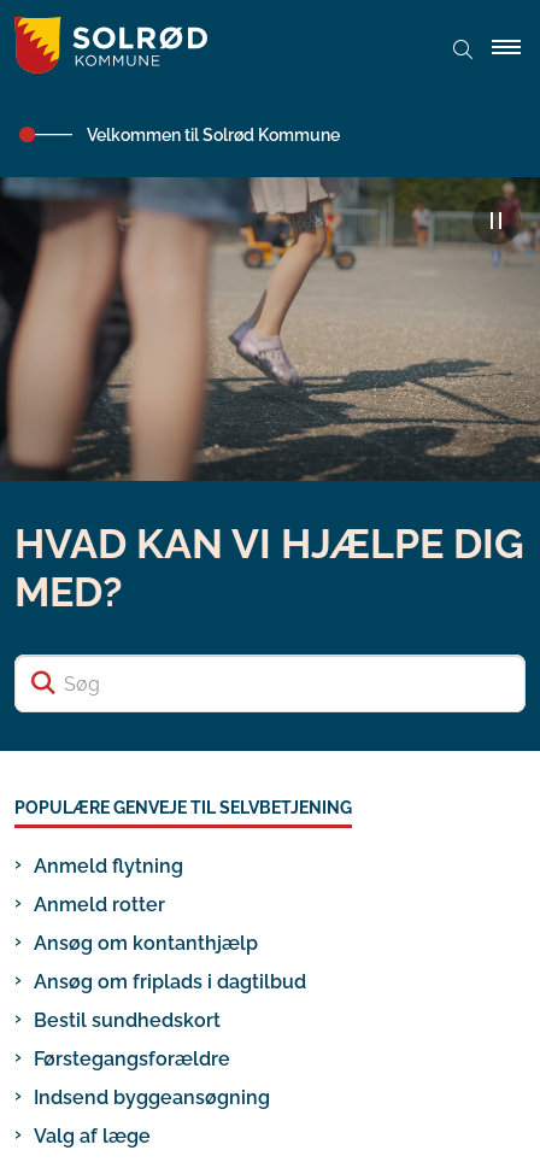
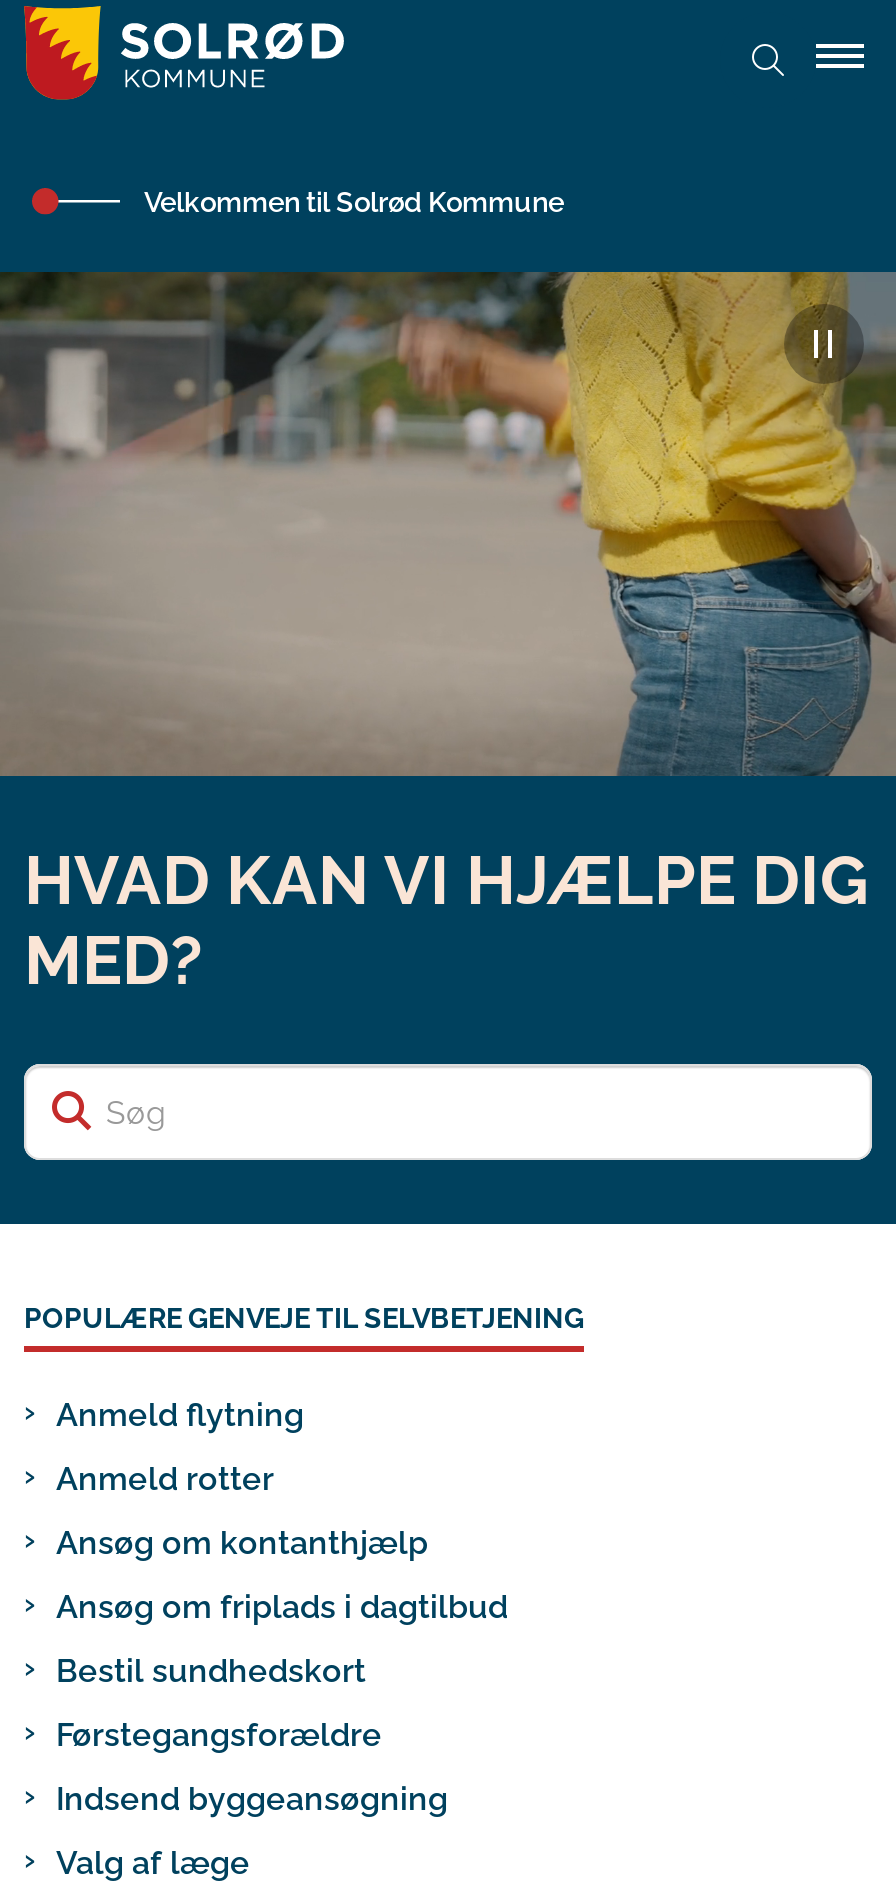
- [image]
+ [image]
